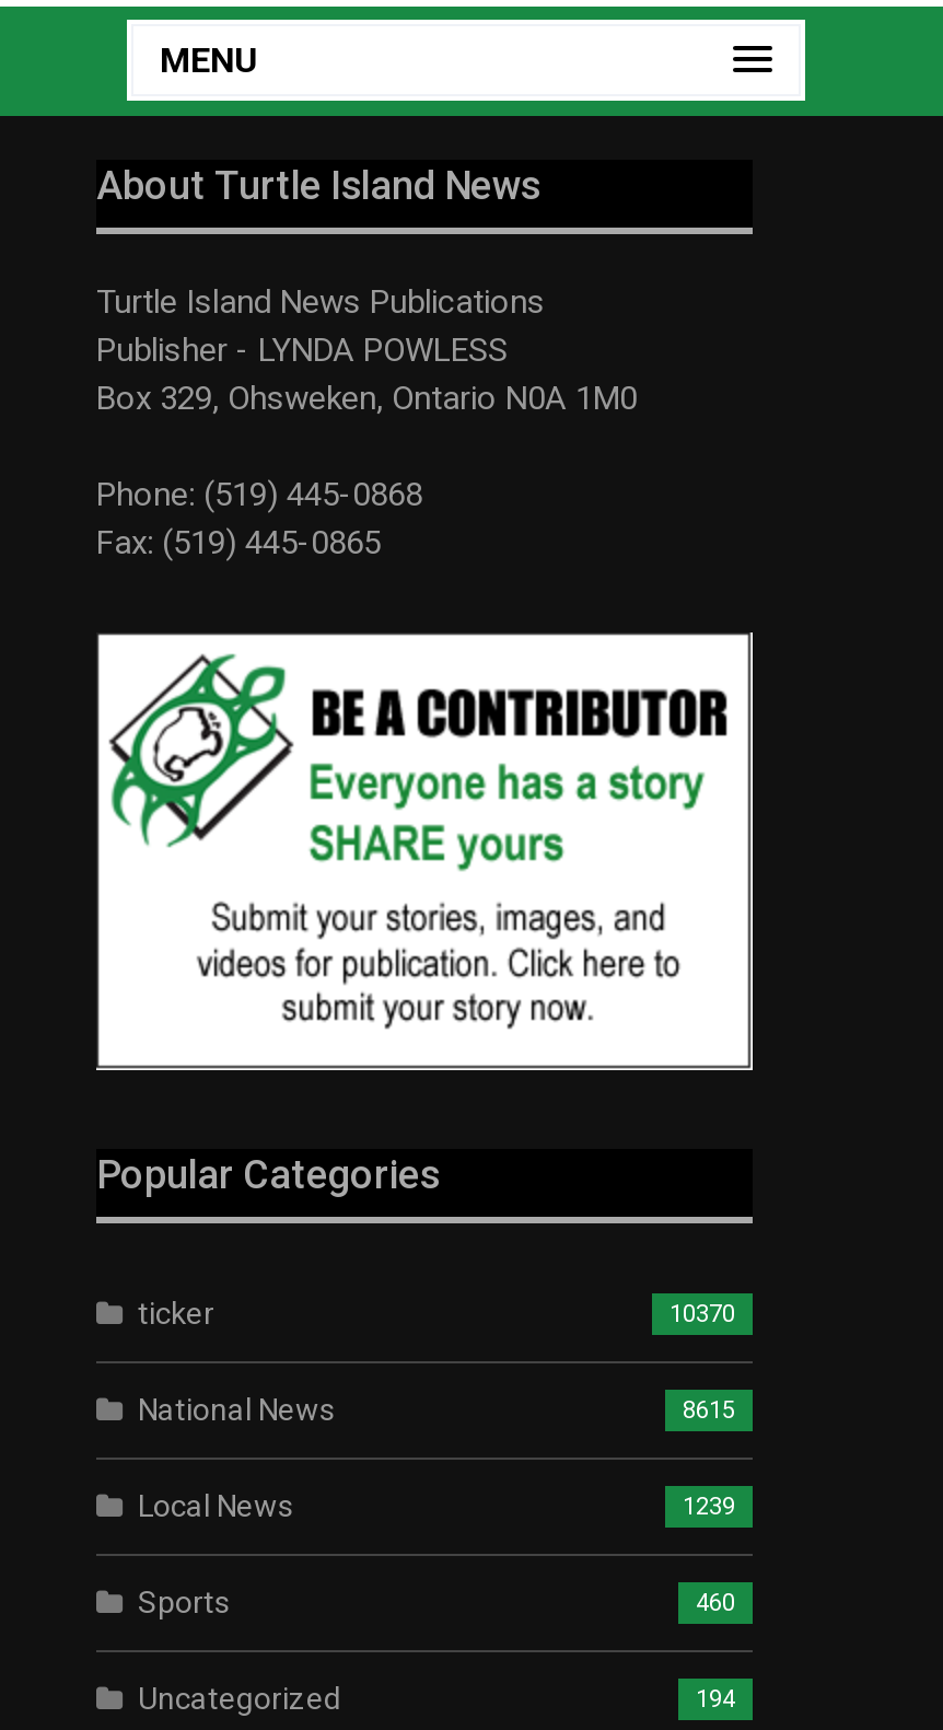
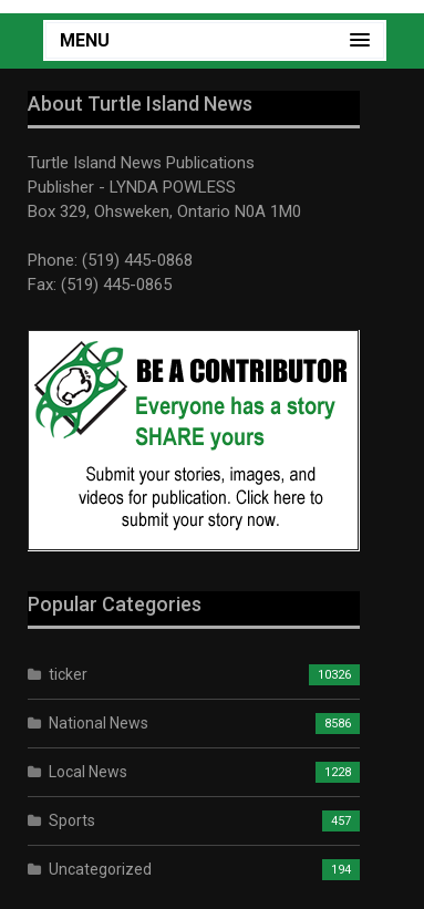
- 10370
+ 10326

- 8615
+ 8586

- 1239
+ 1228

- 460
+ 457
